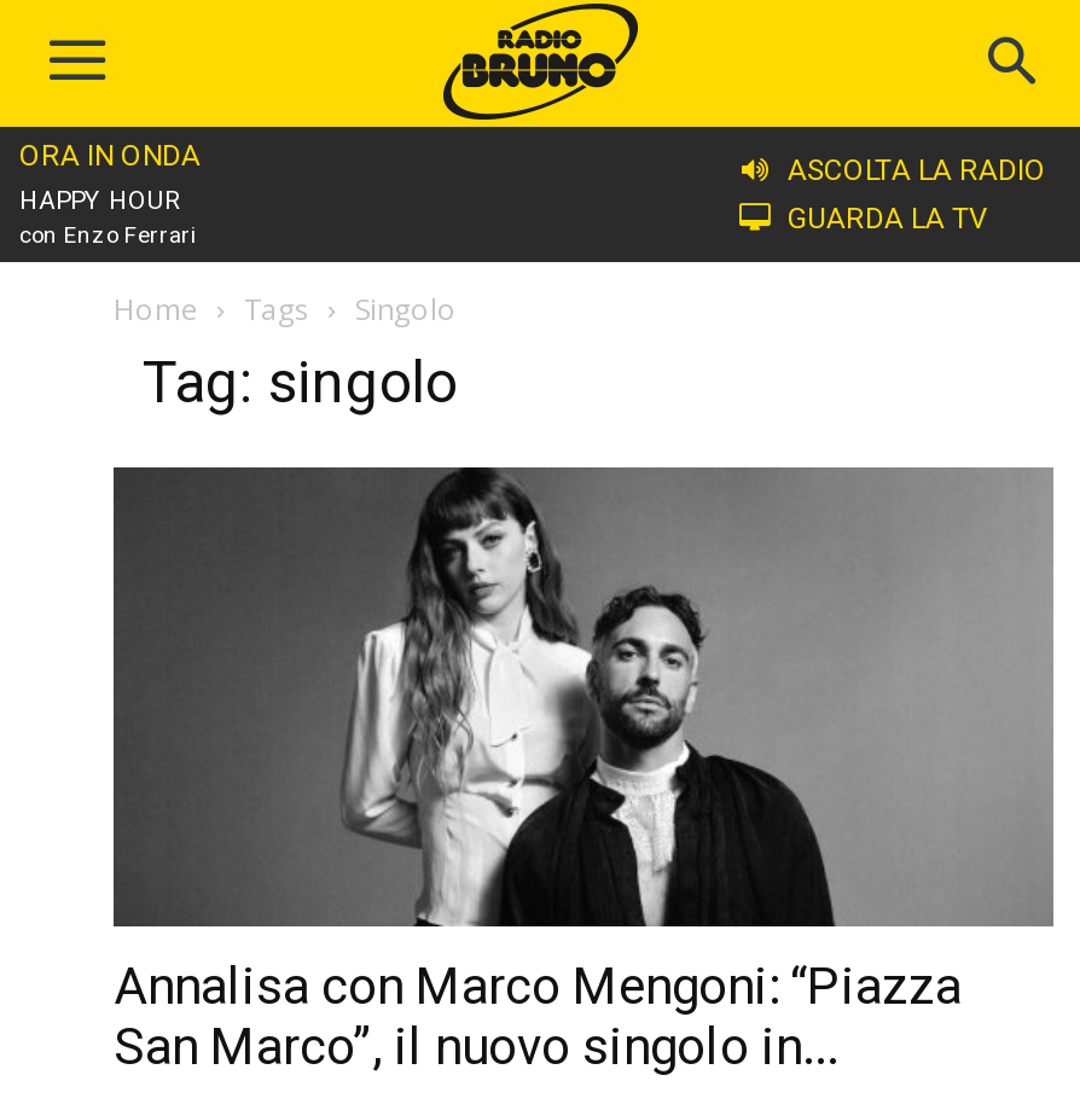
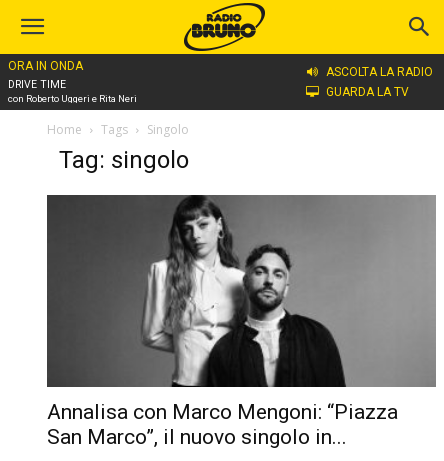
- HAPPY HOUR
- con Enzo Ferrari
+ DRIVE TIME
+ con Roberto Uggeri e Rita Neri
